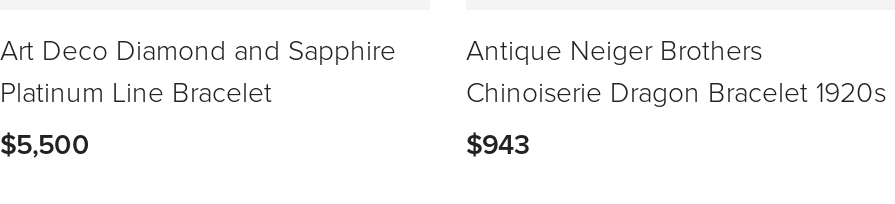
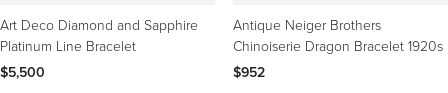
- $943
+ $952
